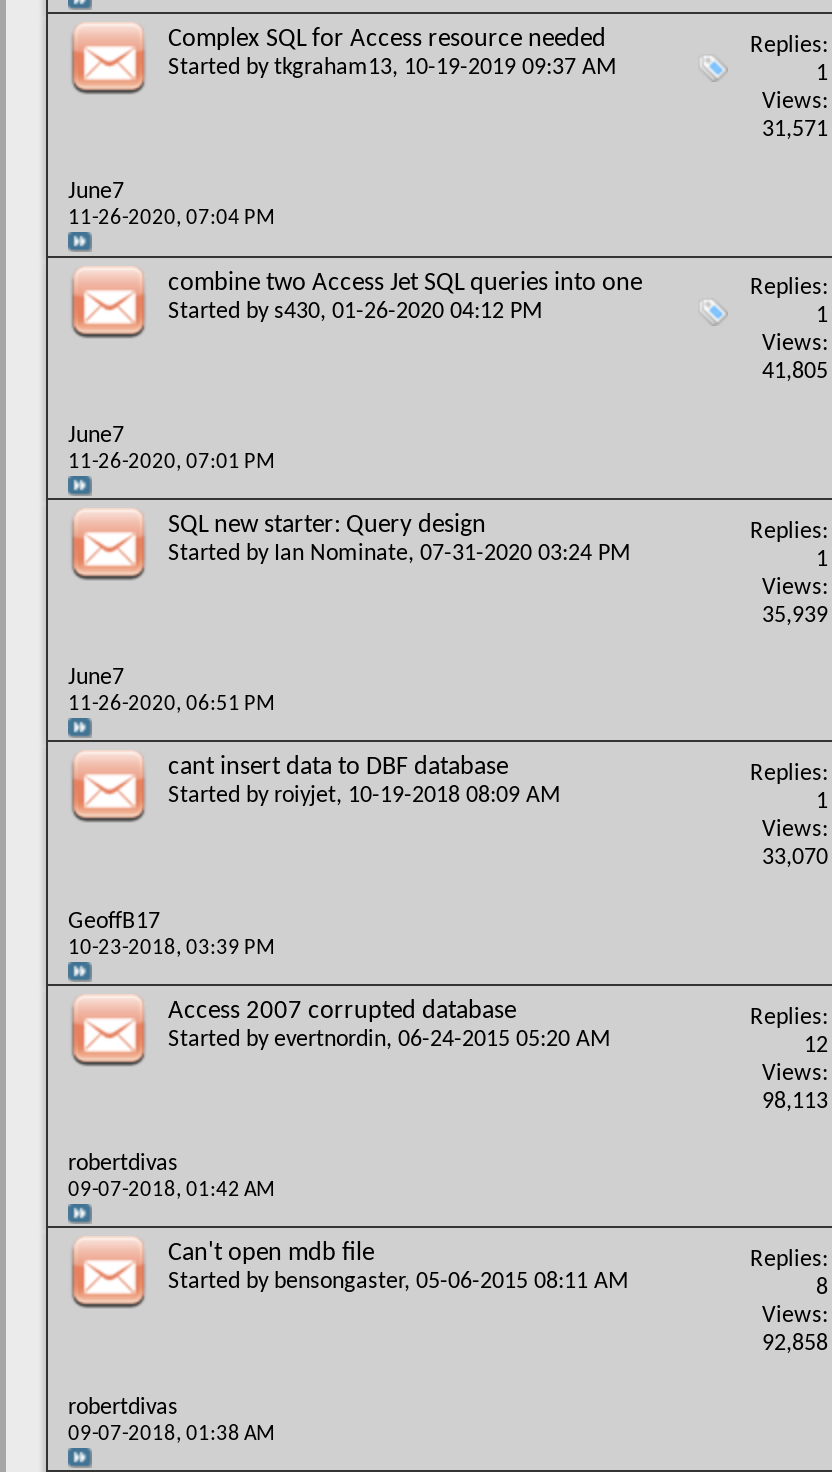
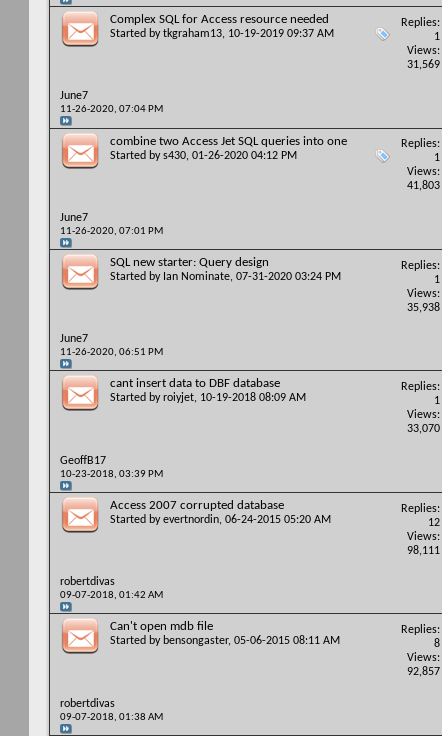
- 31,571
+ 31,569

- 41,805
+ 41,803

- 35,939
+ 35,938

- 98,113
+ 98,111

- 92,858
+ 92,857
